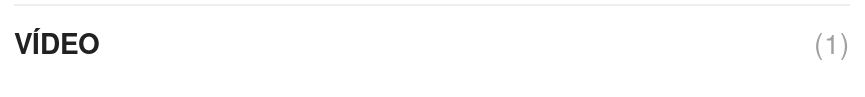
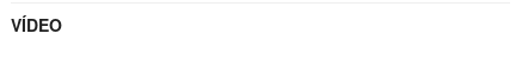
- (1)
